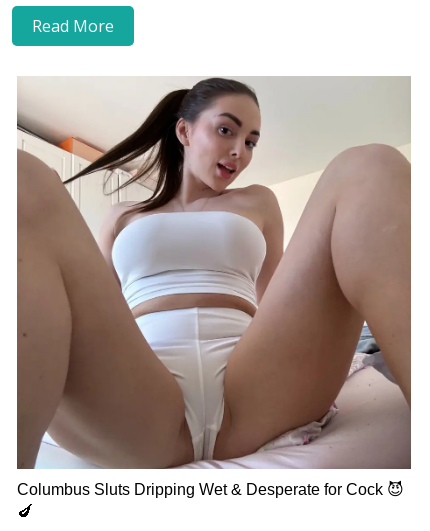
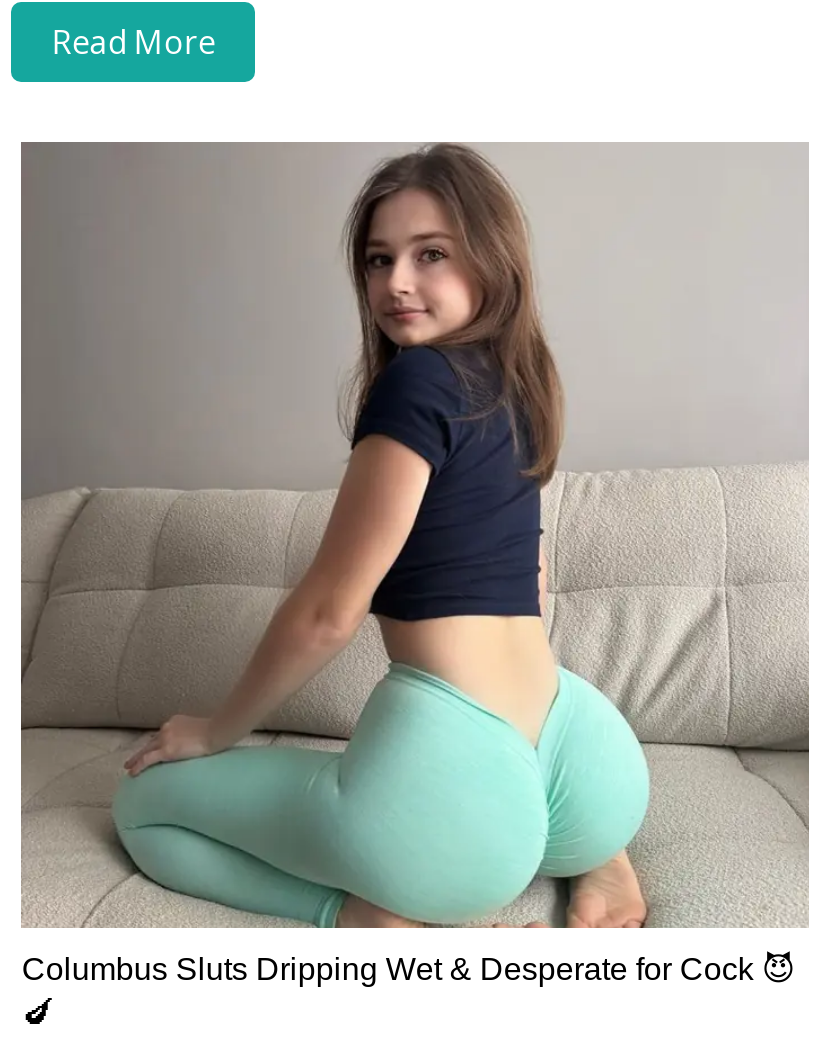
- [image]
+ [image]
